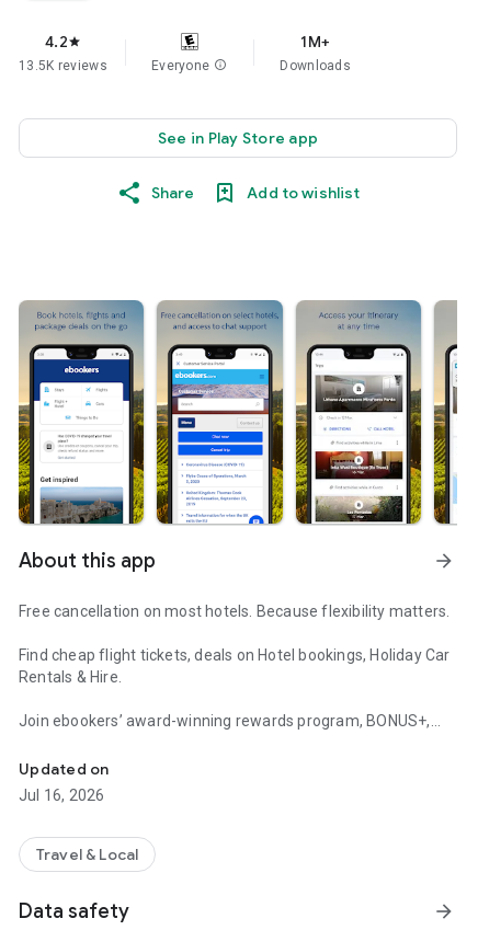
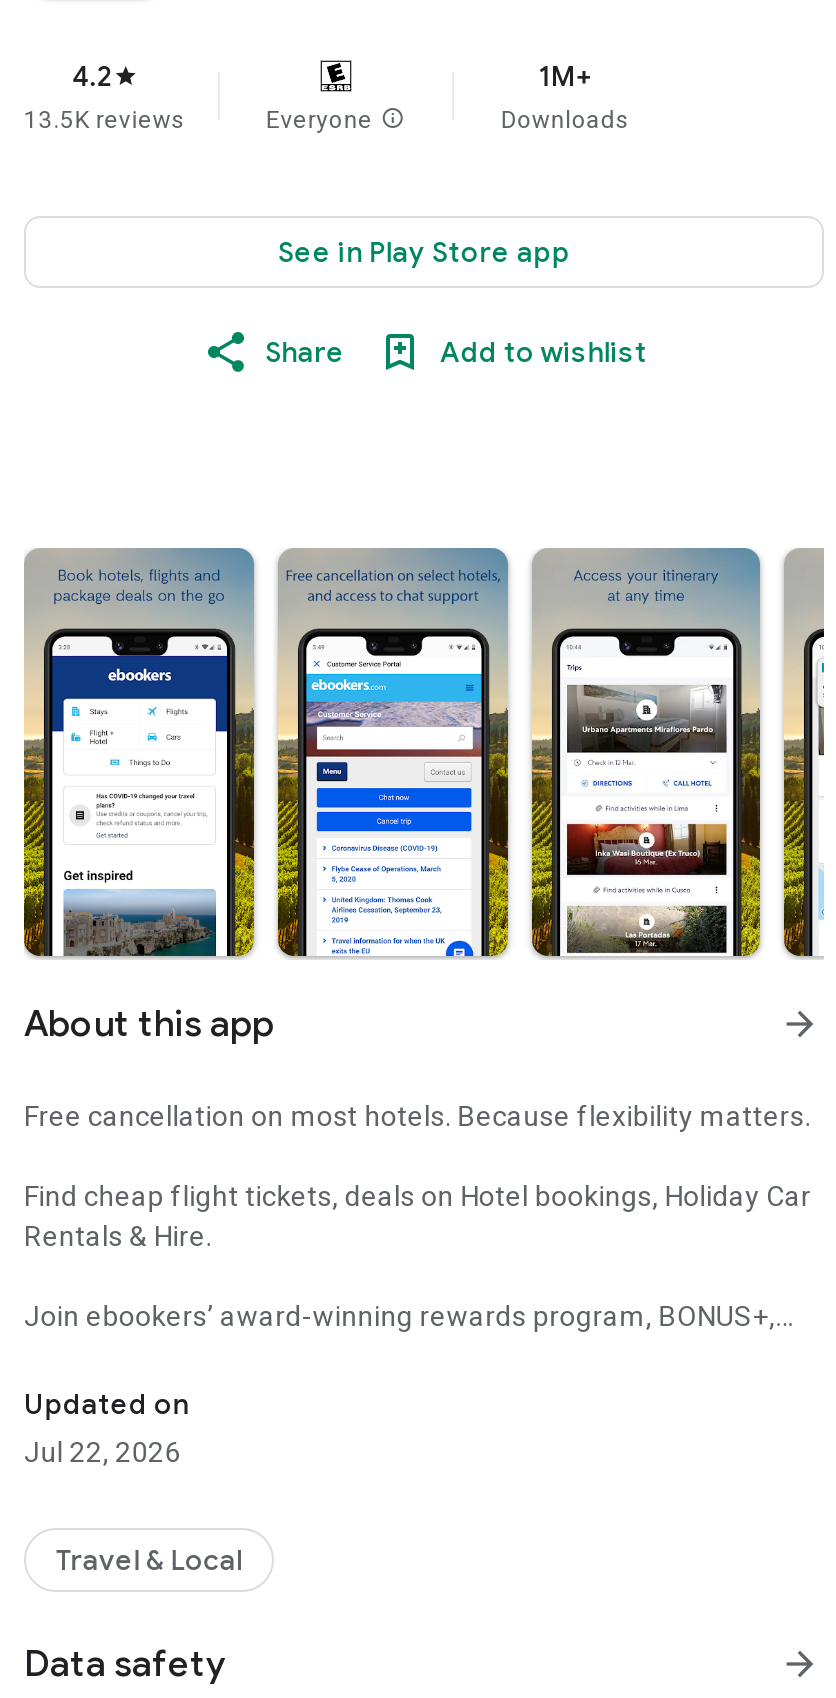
- Jul 16, 2026
+ Jul 22, 2026
